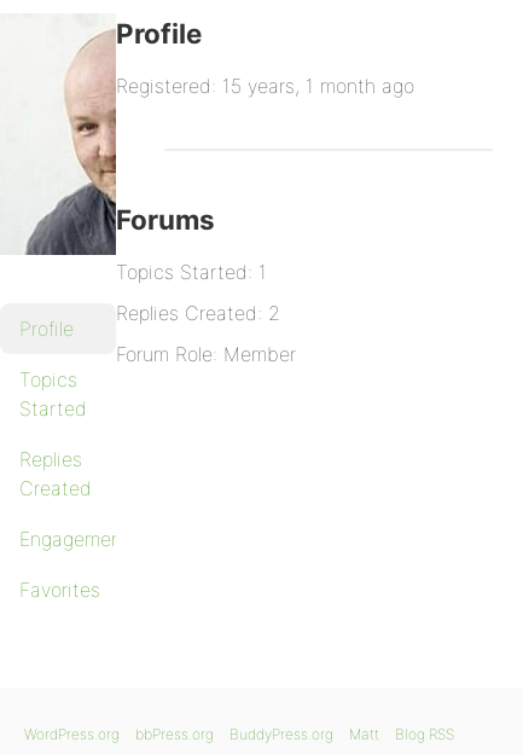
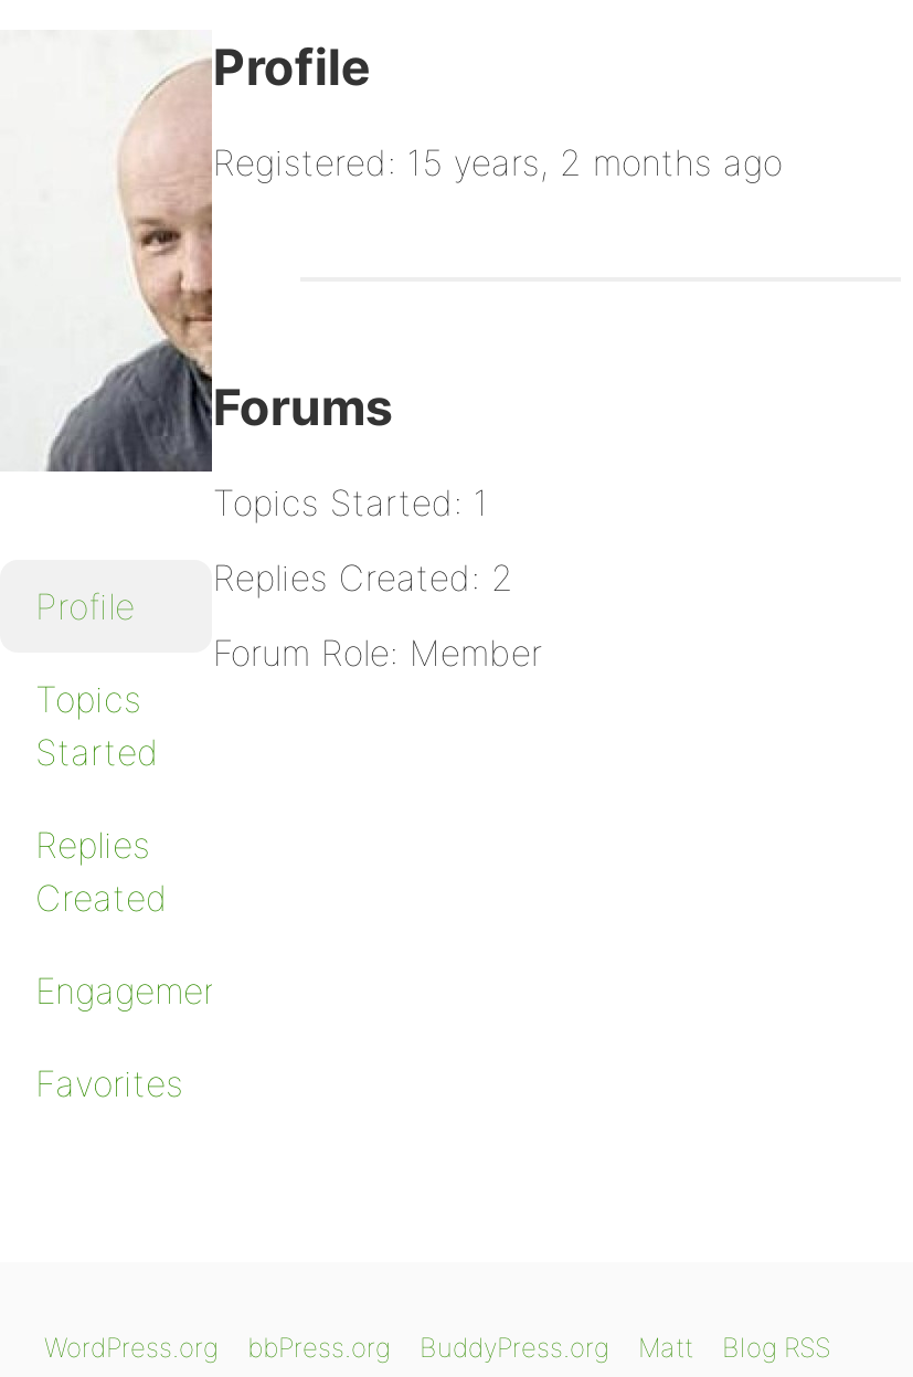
- Registered: 15 years, 1 month ago
+ Registered: 15 years, 2 months ago
